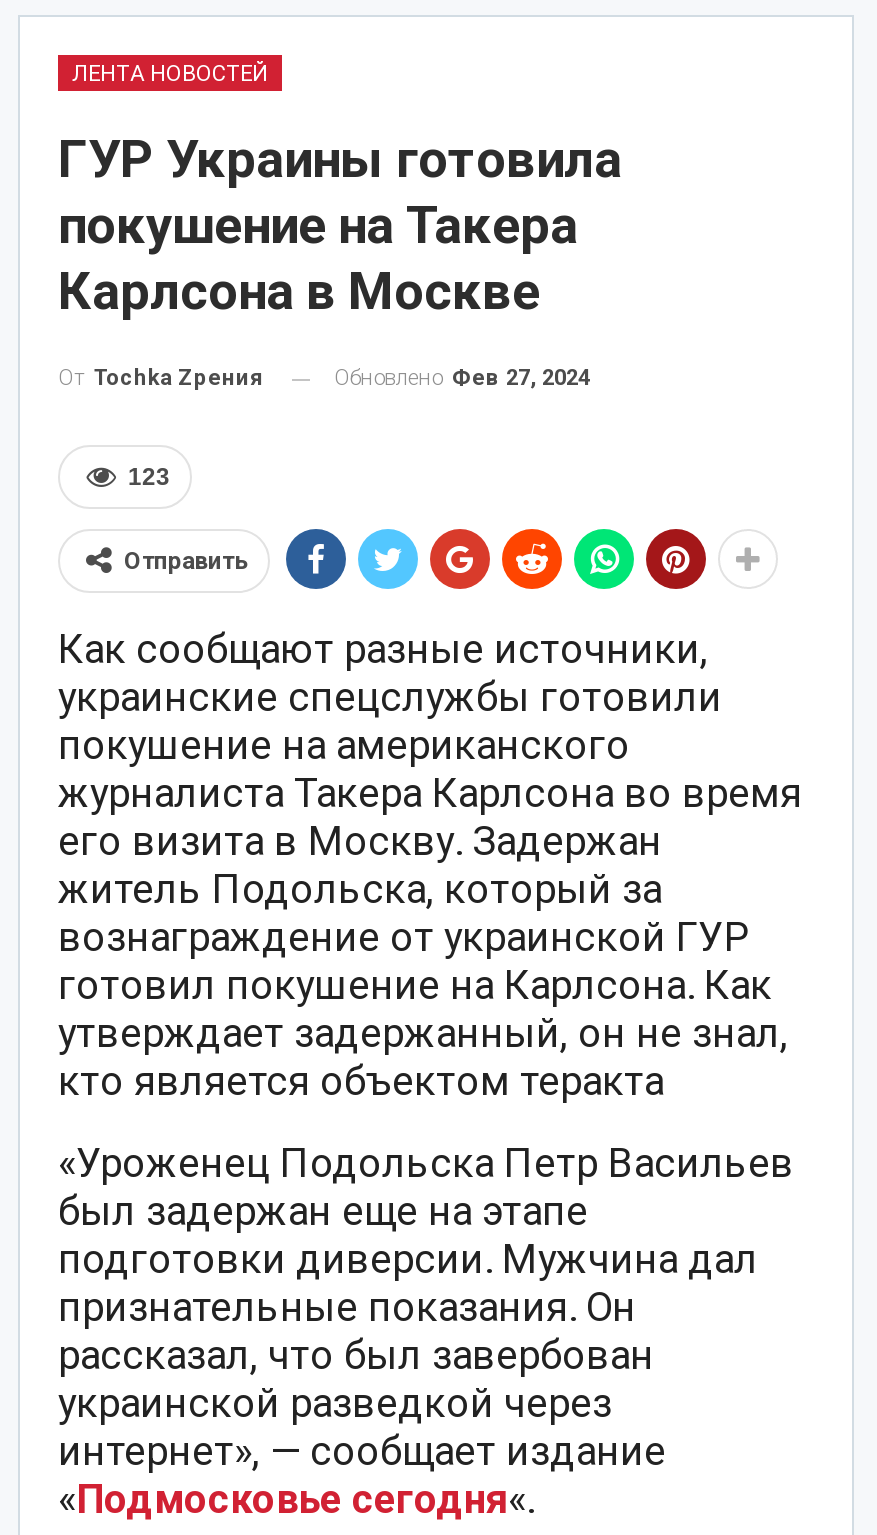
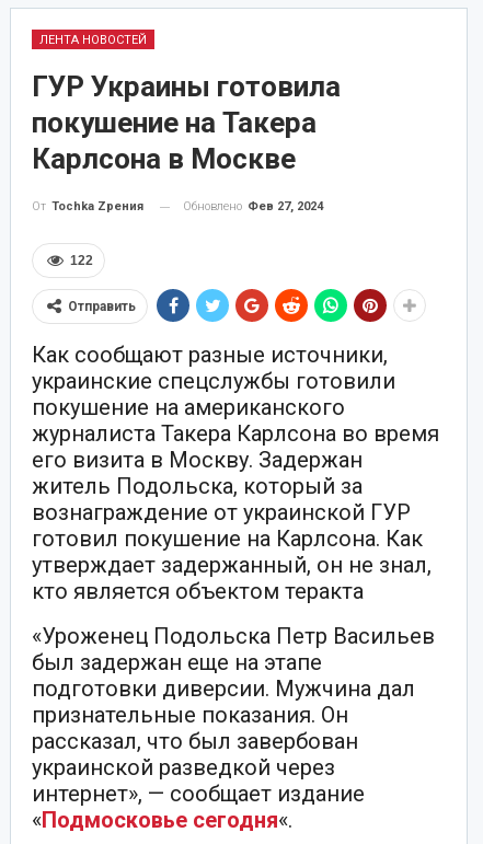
- 123
+ 122
